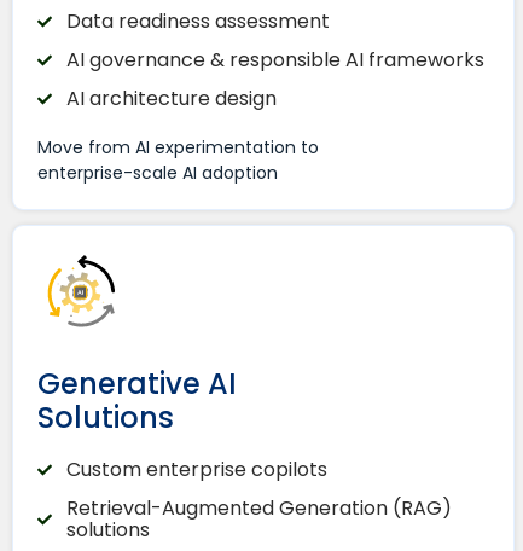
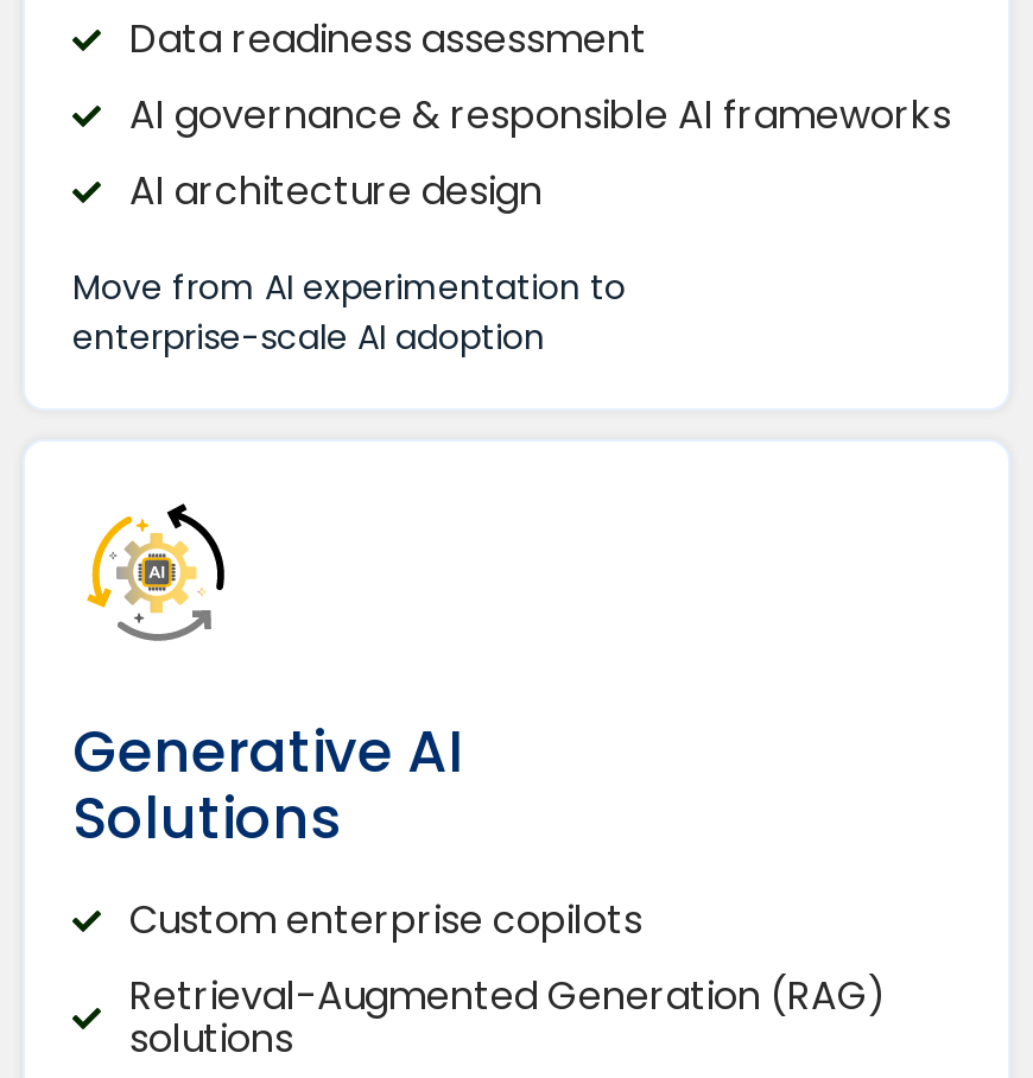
- [image]
+ [image]
